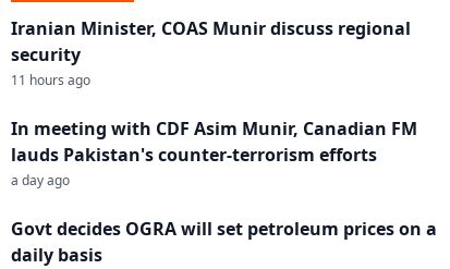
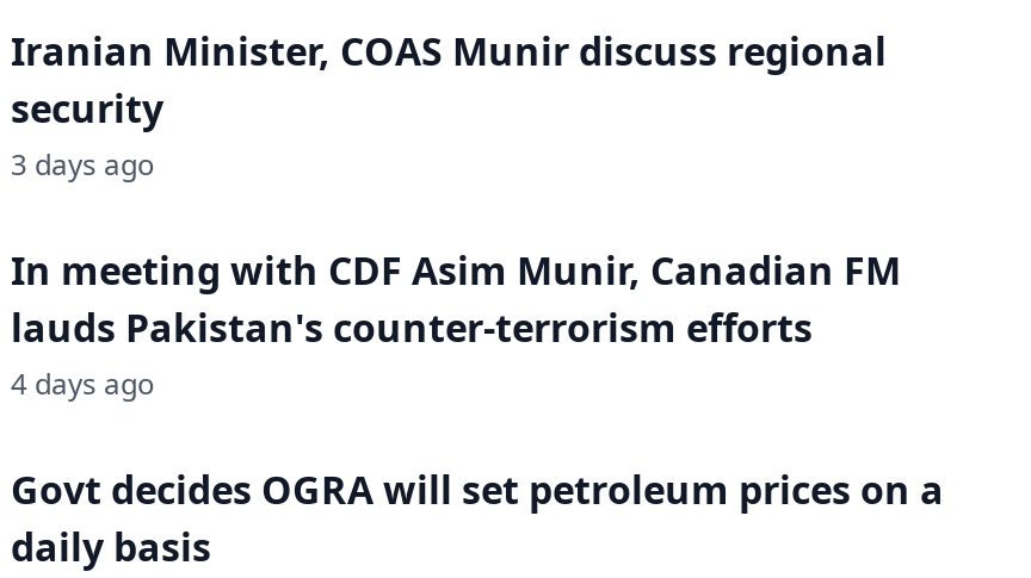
- 11 hours ago
+ 3 days ago

- a day ago
+ 4 days ago
